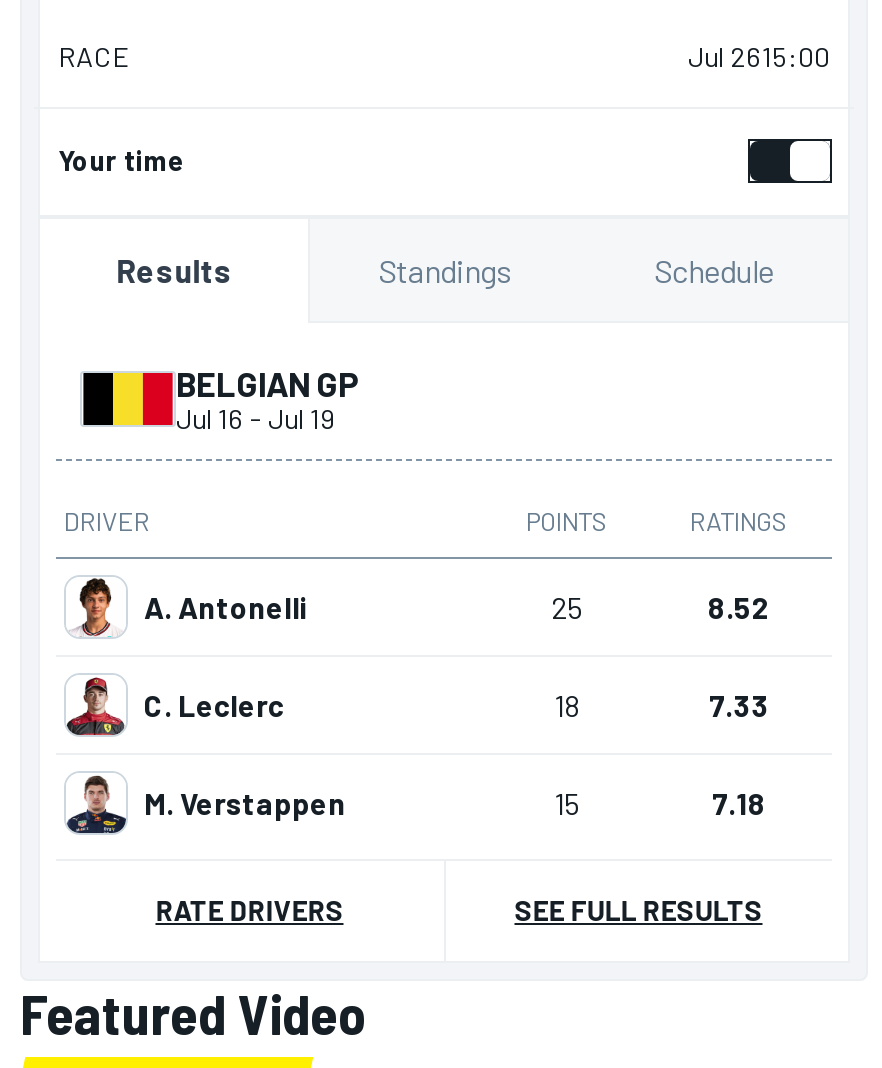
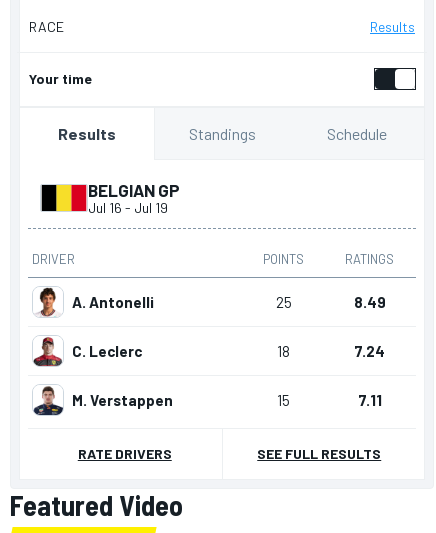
- Jul 2615:00
+ Results

- 8.52
+ 8.49

- 7.33
+ 7.24

- 7.18
+ 7.11
